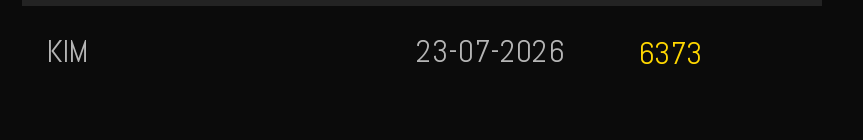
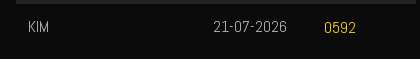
- 23-07-2026
+ 21-07-2026

- 6373
+ 0592
